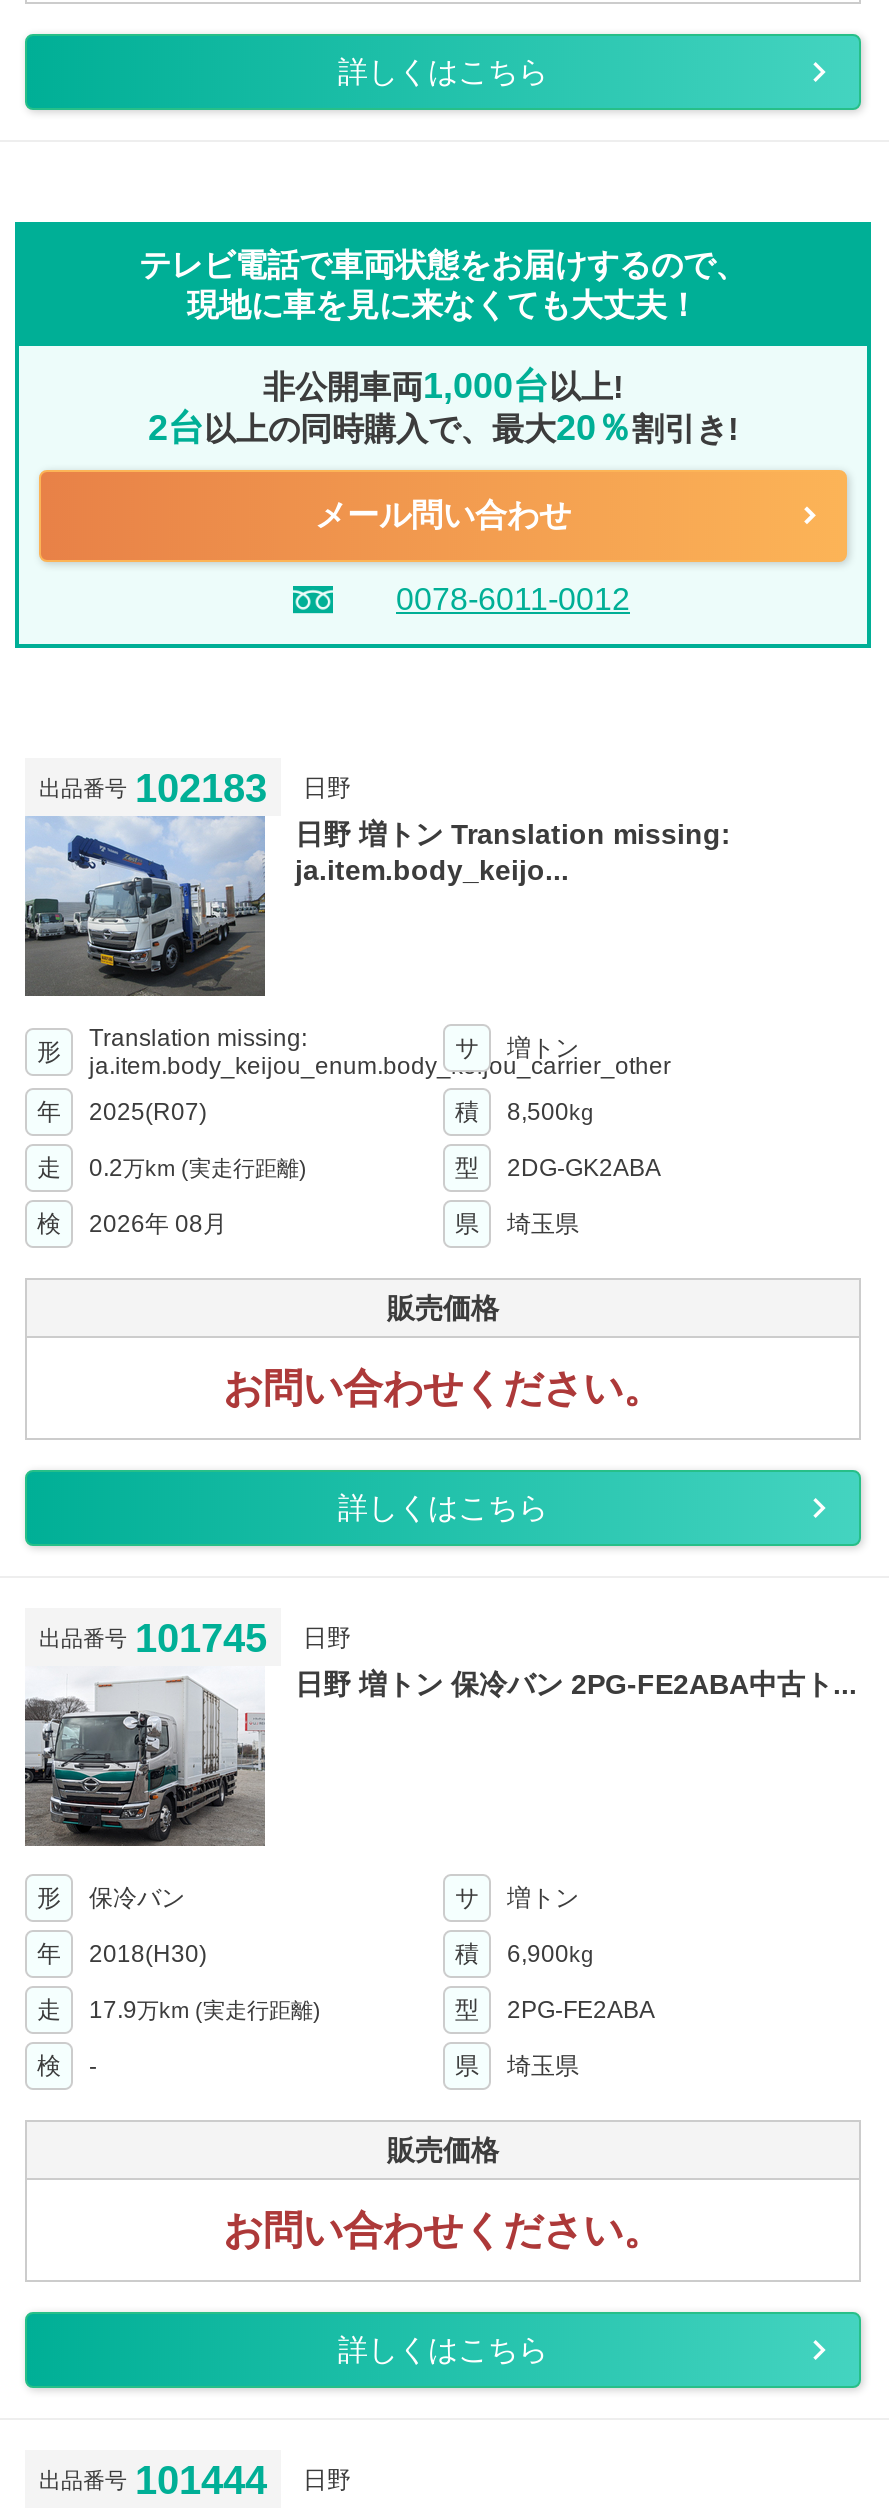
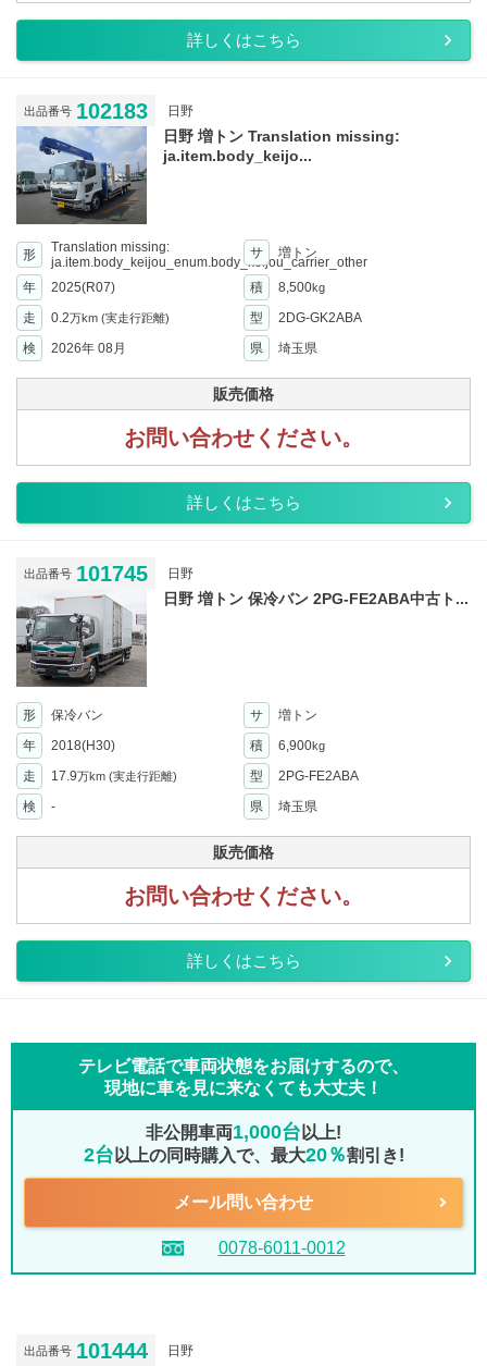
moved down: [image] | テレビ電話で車両状態をお届けするので、 | 現地に車を見に来なくても大丈夫！ | 非公開車両1,000台以上! | 2台以上の同時購入で、最大20％割引き! | メール問い合わせ | 0078-6011-0012

moved up: [image] | 出品番号 102183 | 日野 | ... | お問い合わせください。 | 詳しくはこちら
